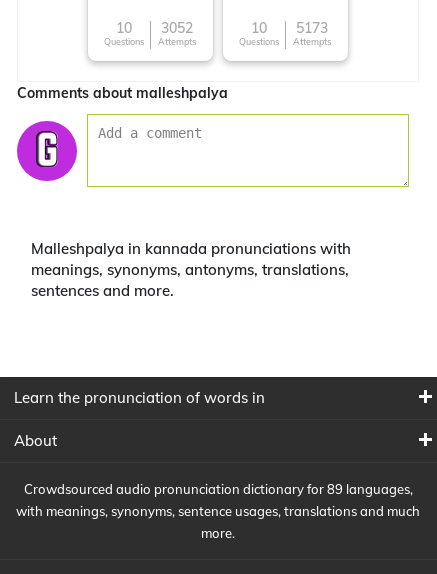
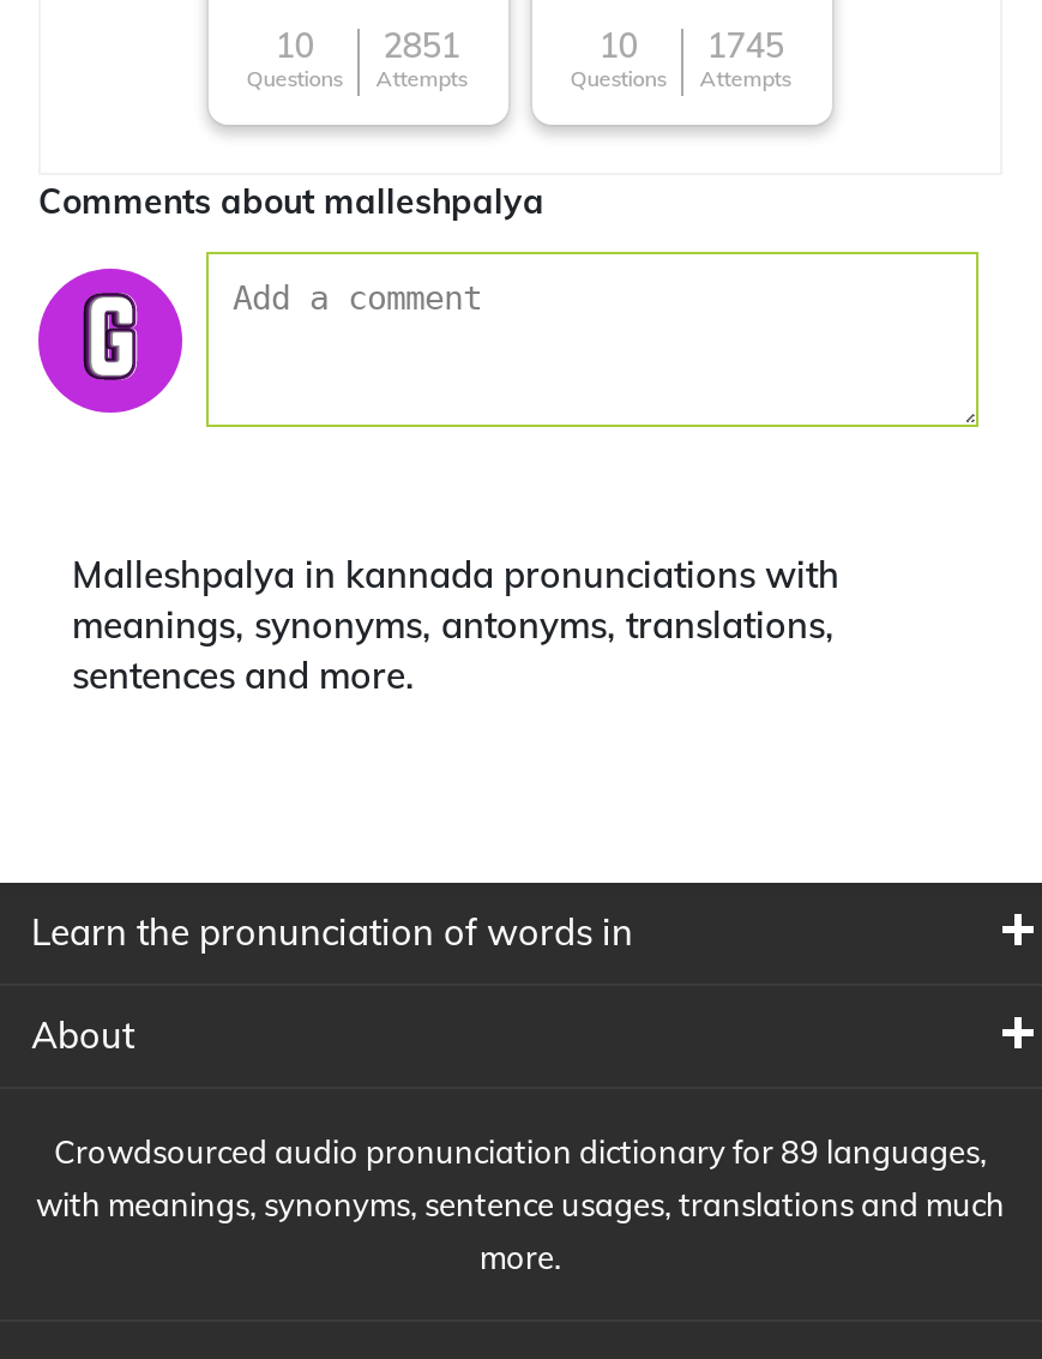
- 10 3052
+ 10 2851

- 10 5173
+ 10 1745
